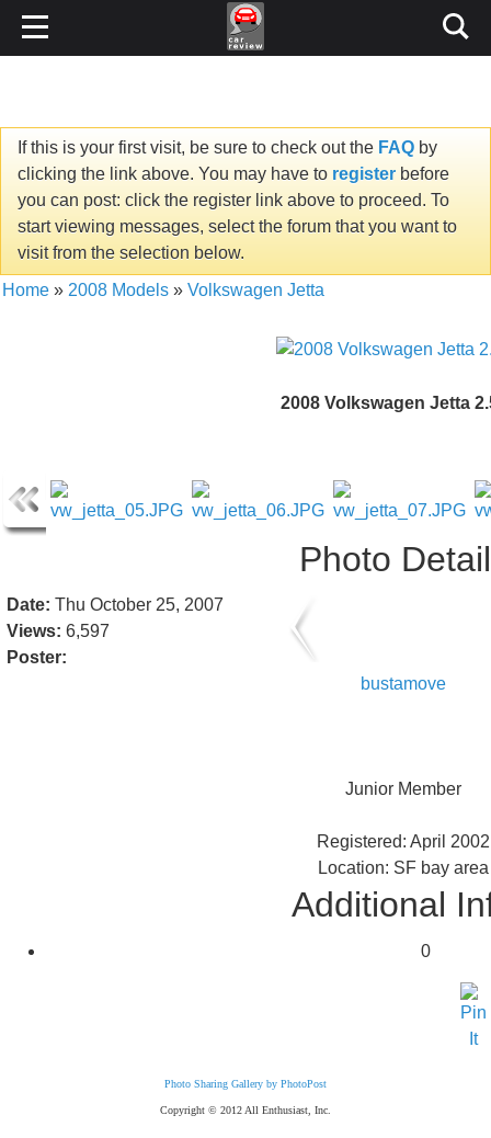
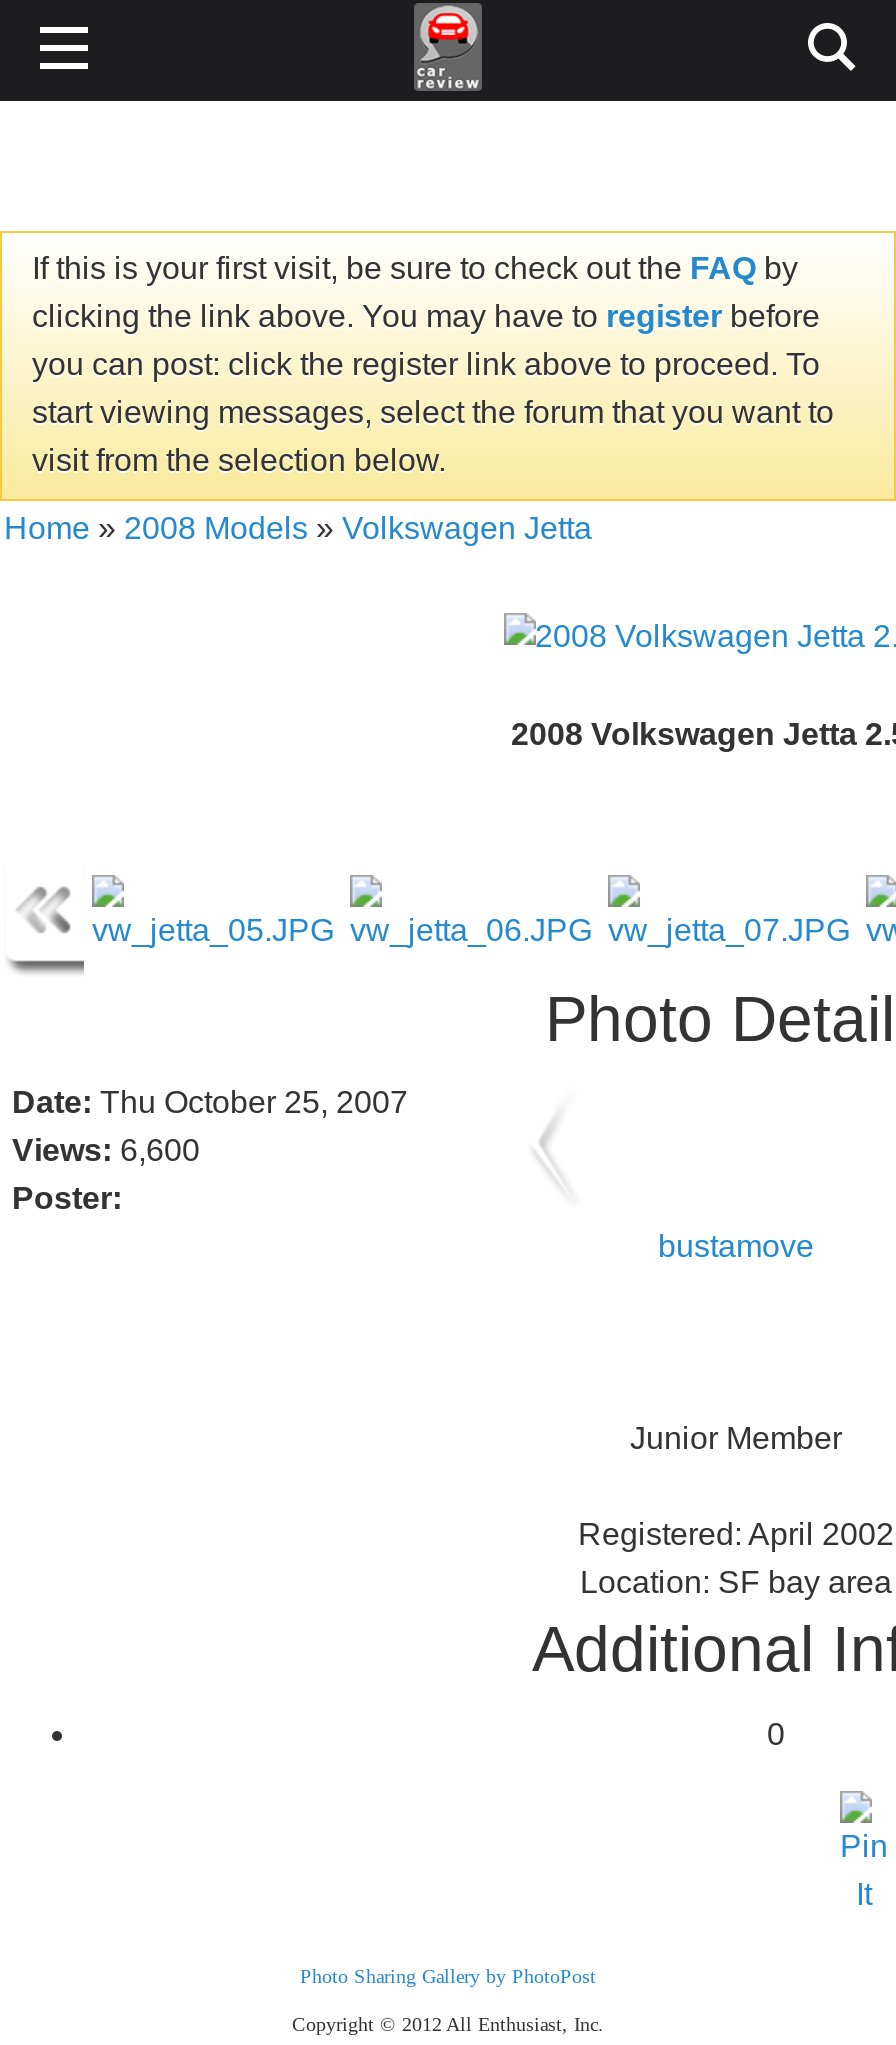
- Views: 6,597
+ Views: 6,600
